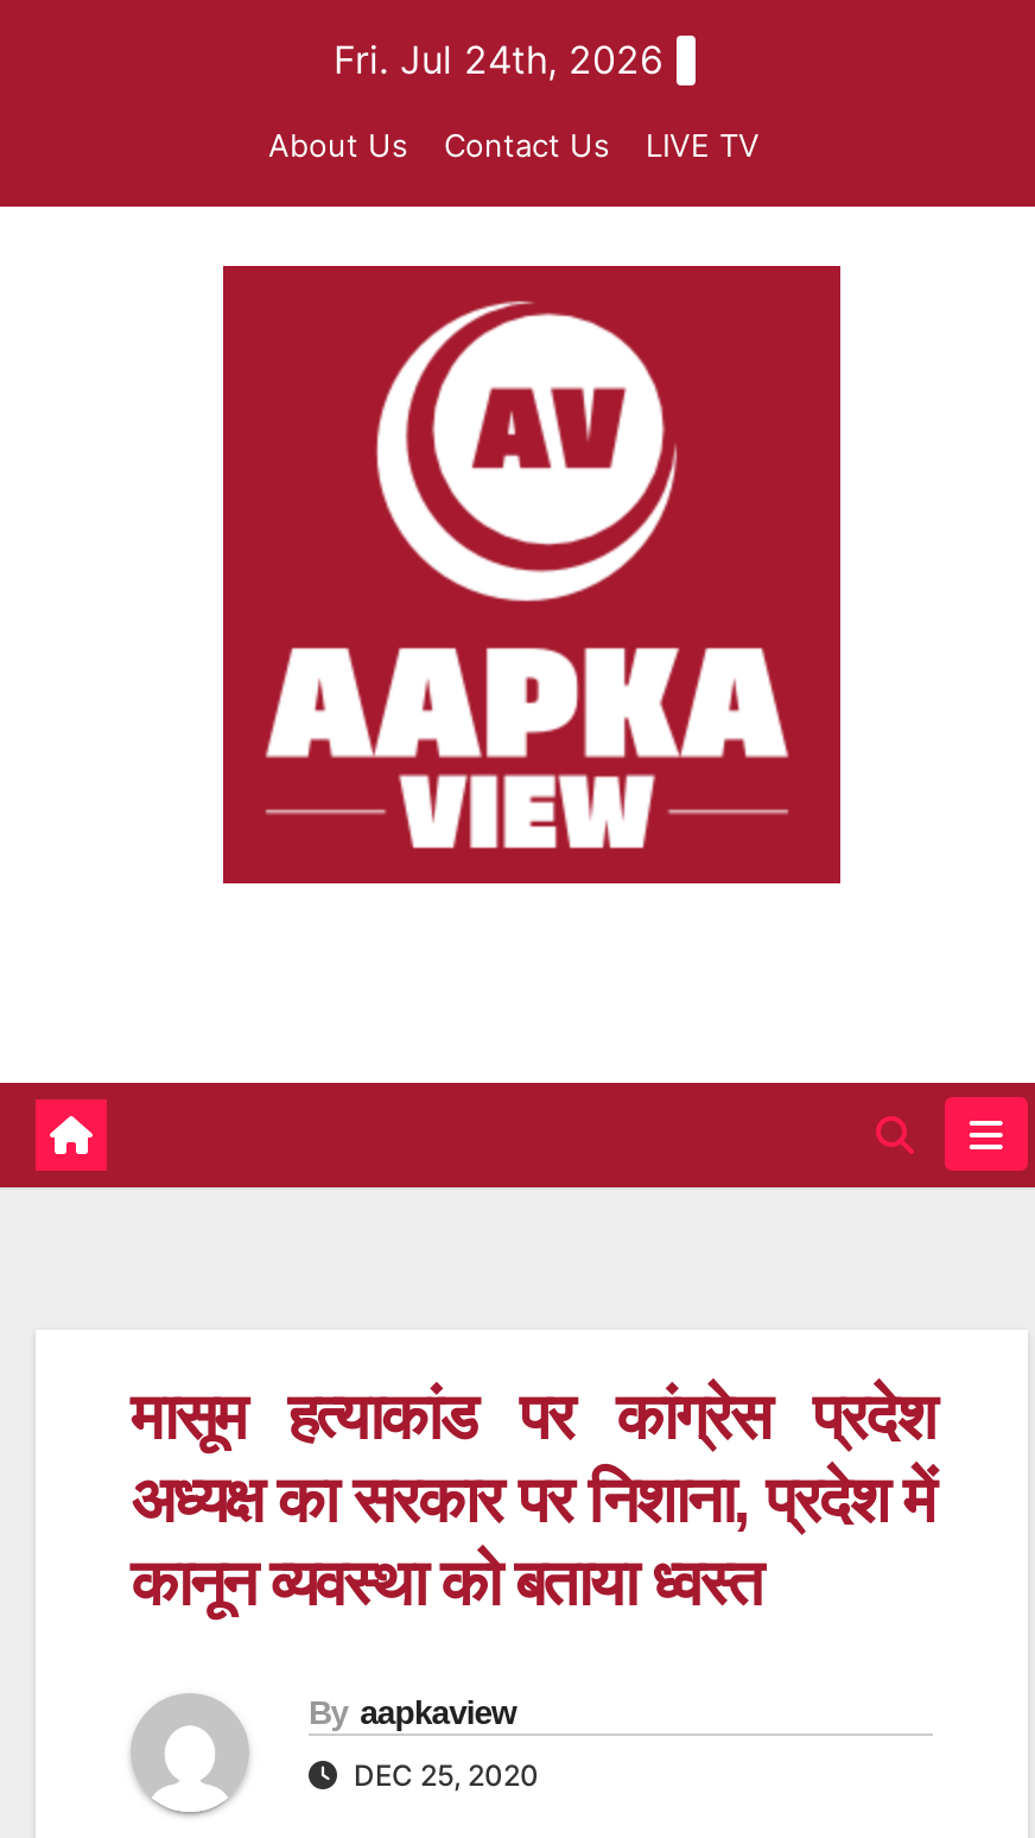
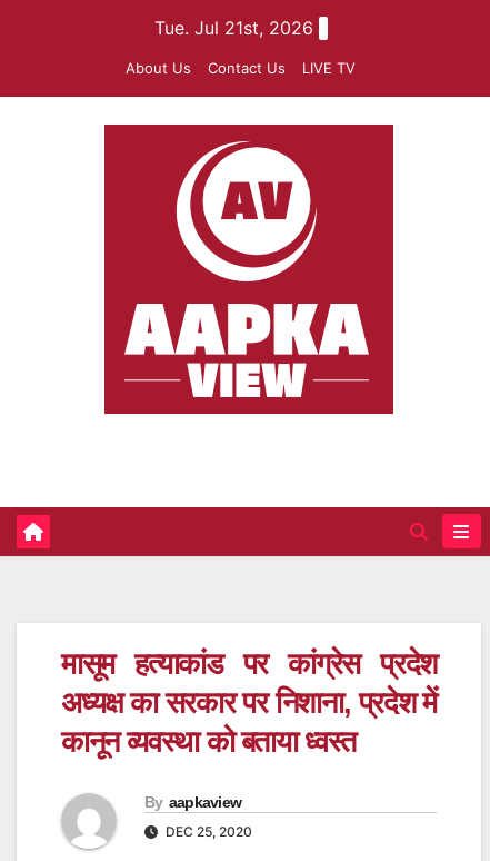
- Fri. Jul 24th, 2026
+ Tue. Jul 21st, 2026
